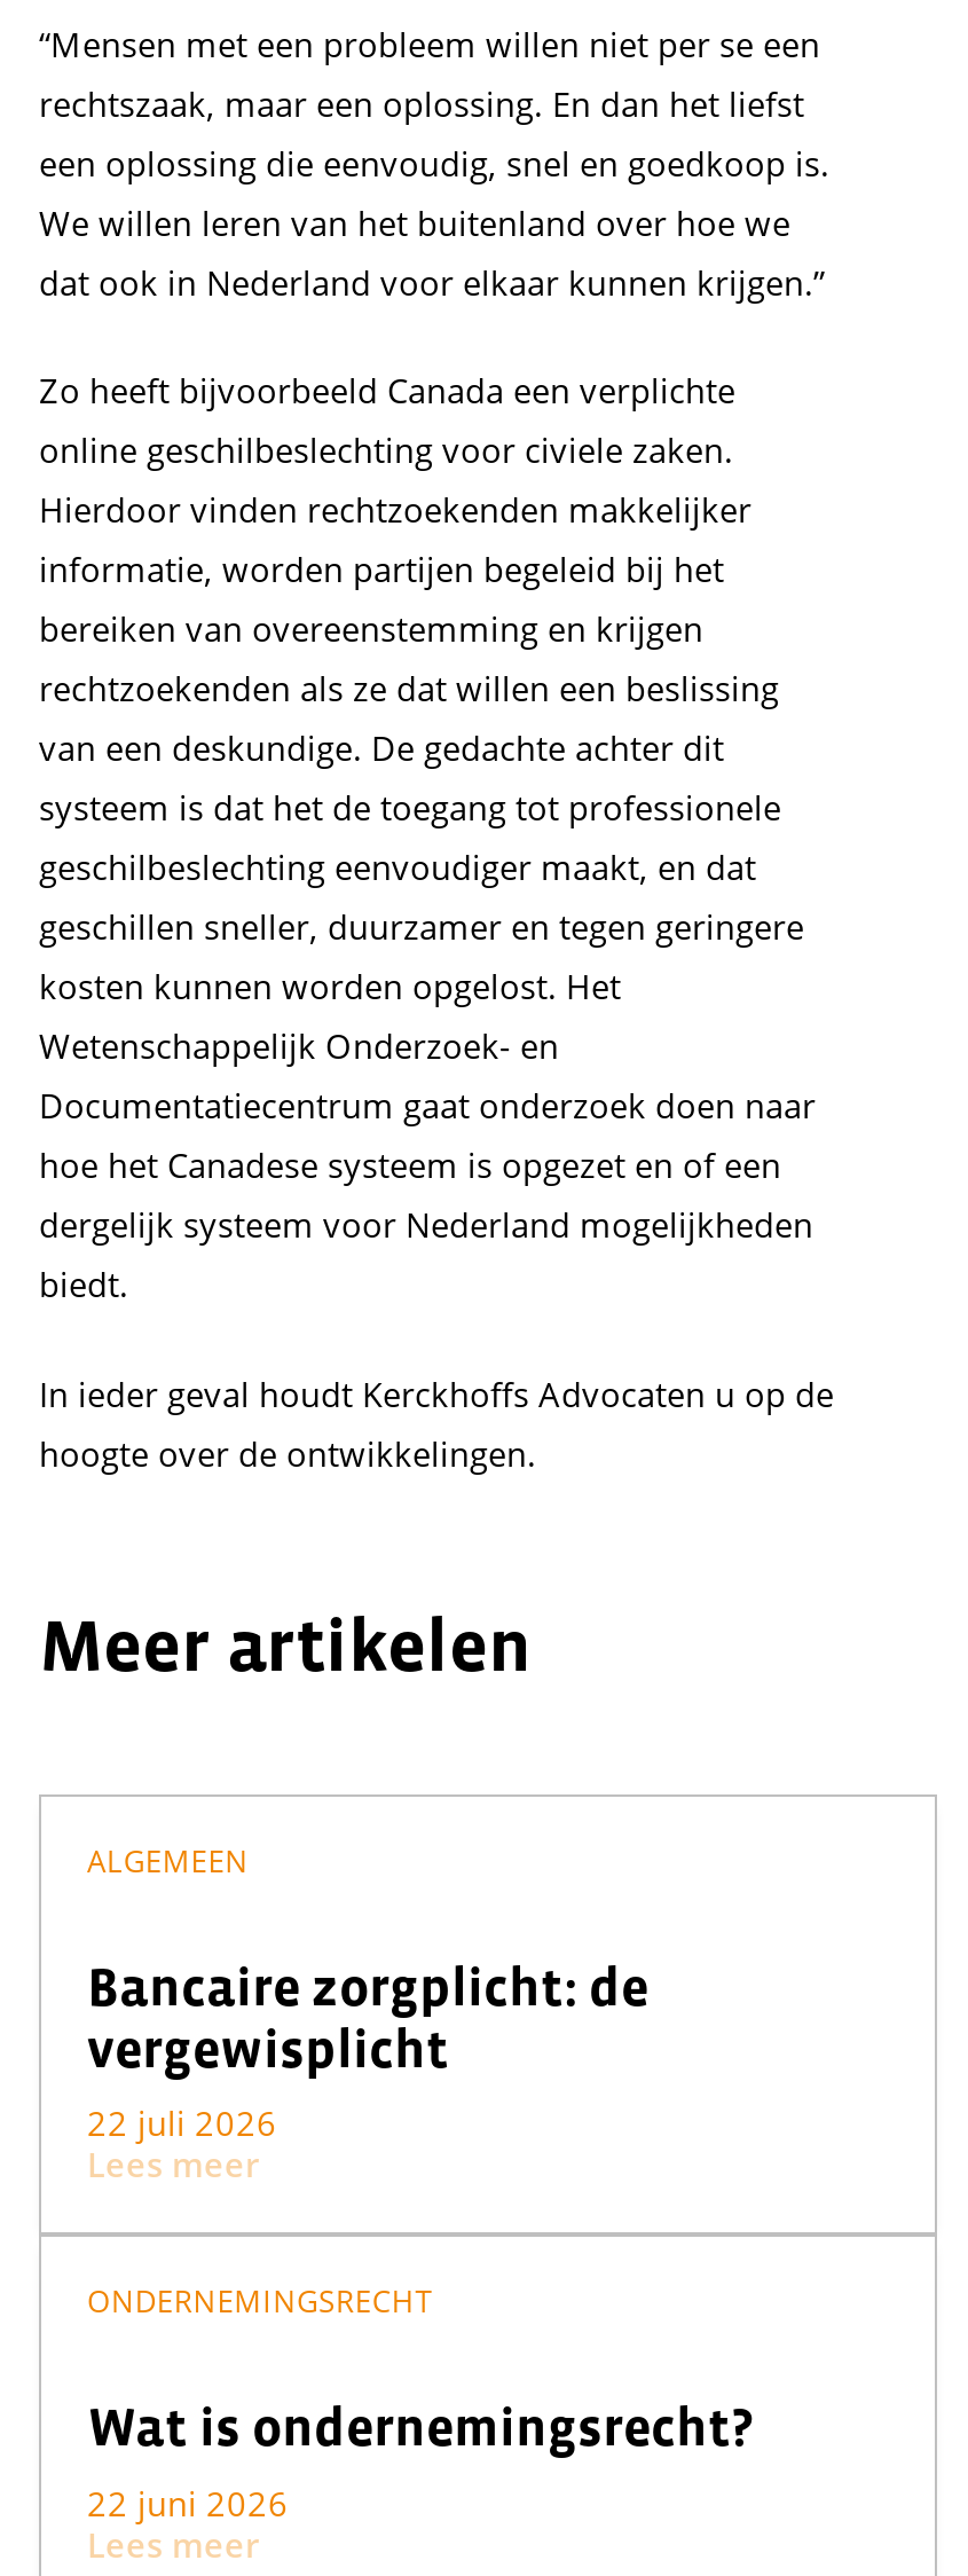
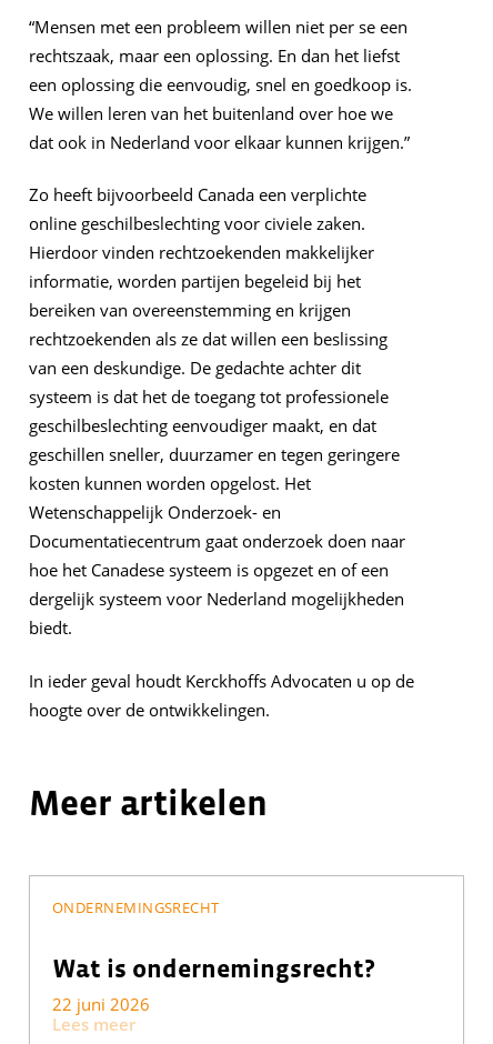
- ALGEMEEN
- Bancaire zorgplicht: de
- vergewisplicht
- 22 juli 2026
- Lees meer
